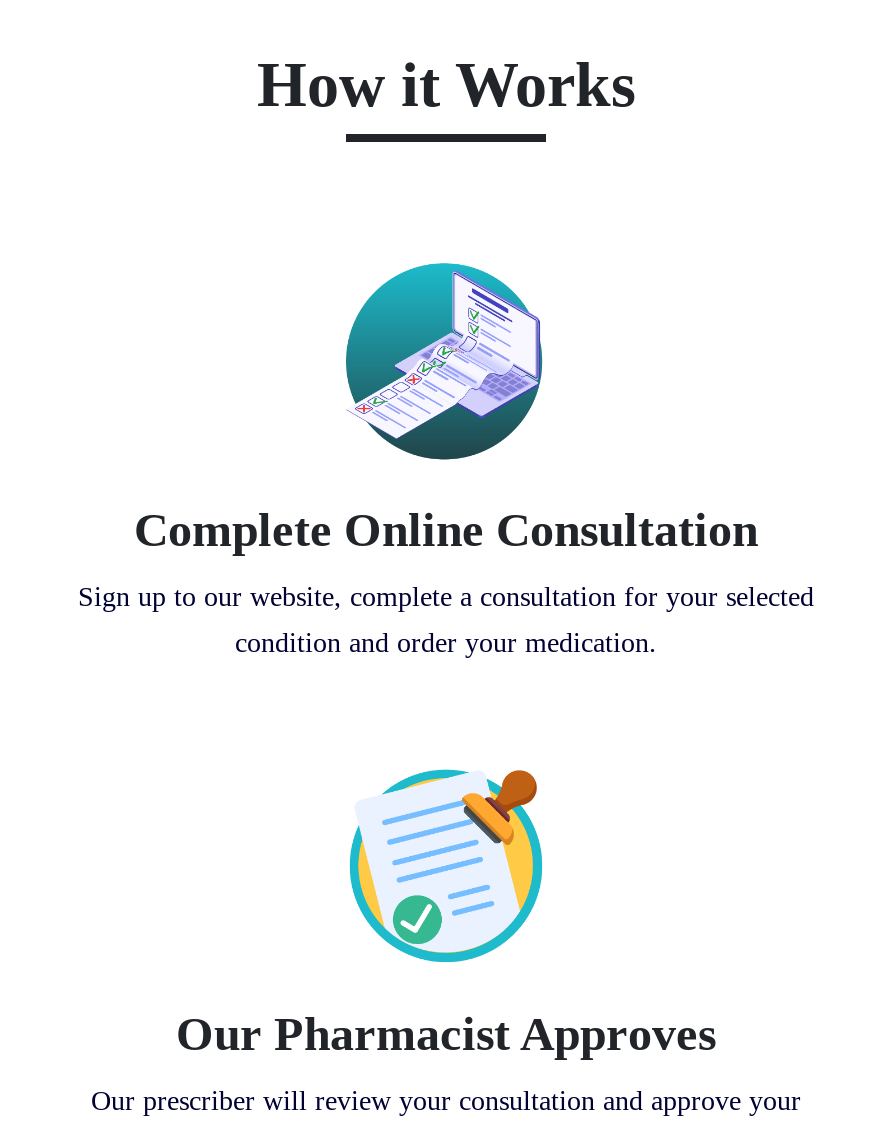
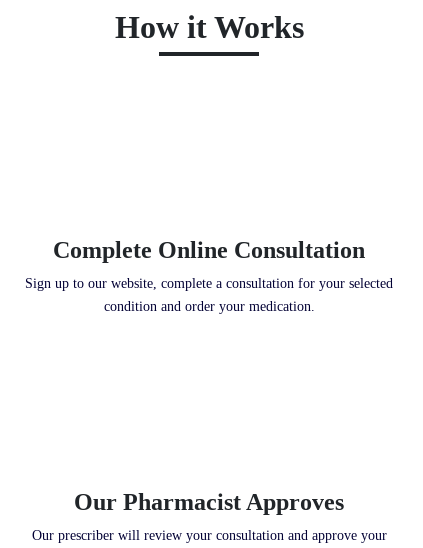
- [image]

- [image]
